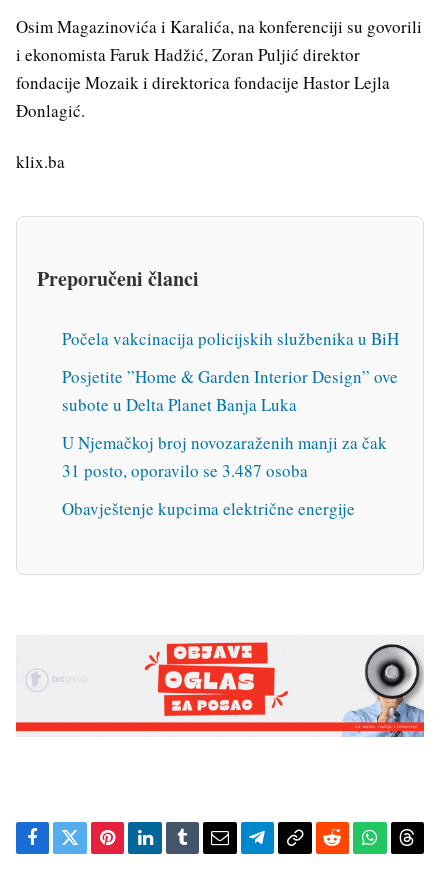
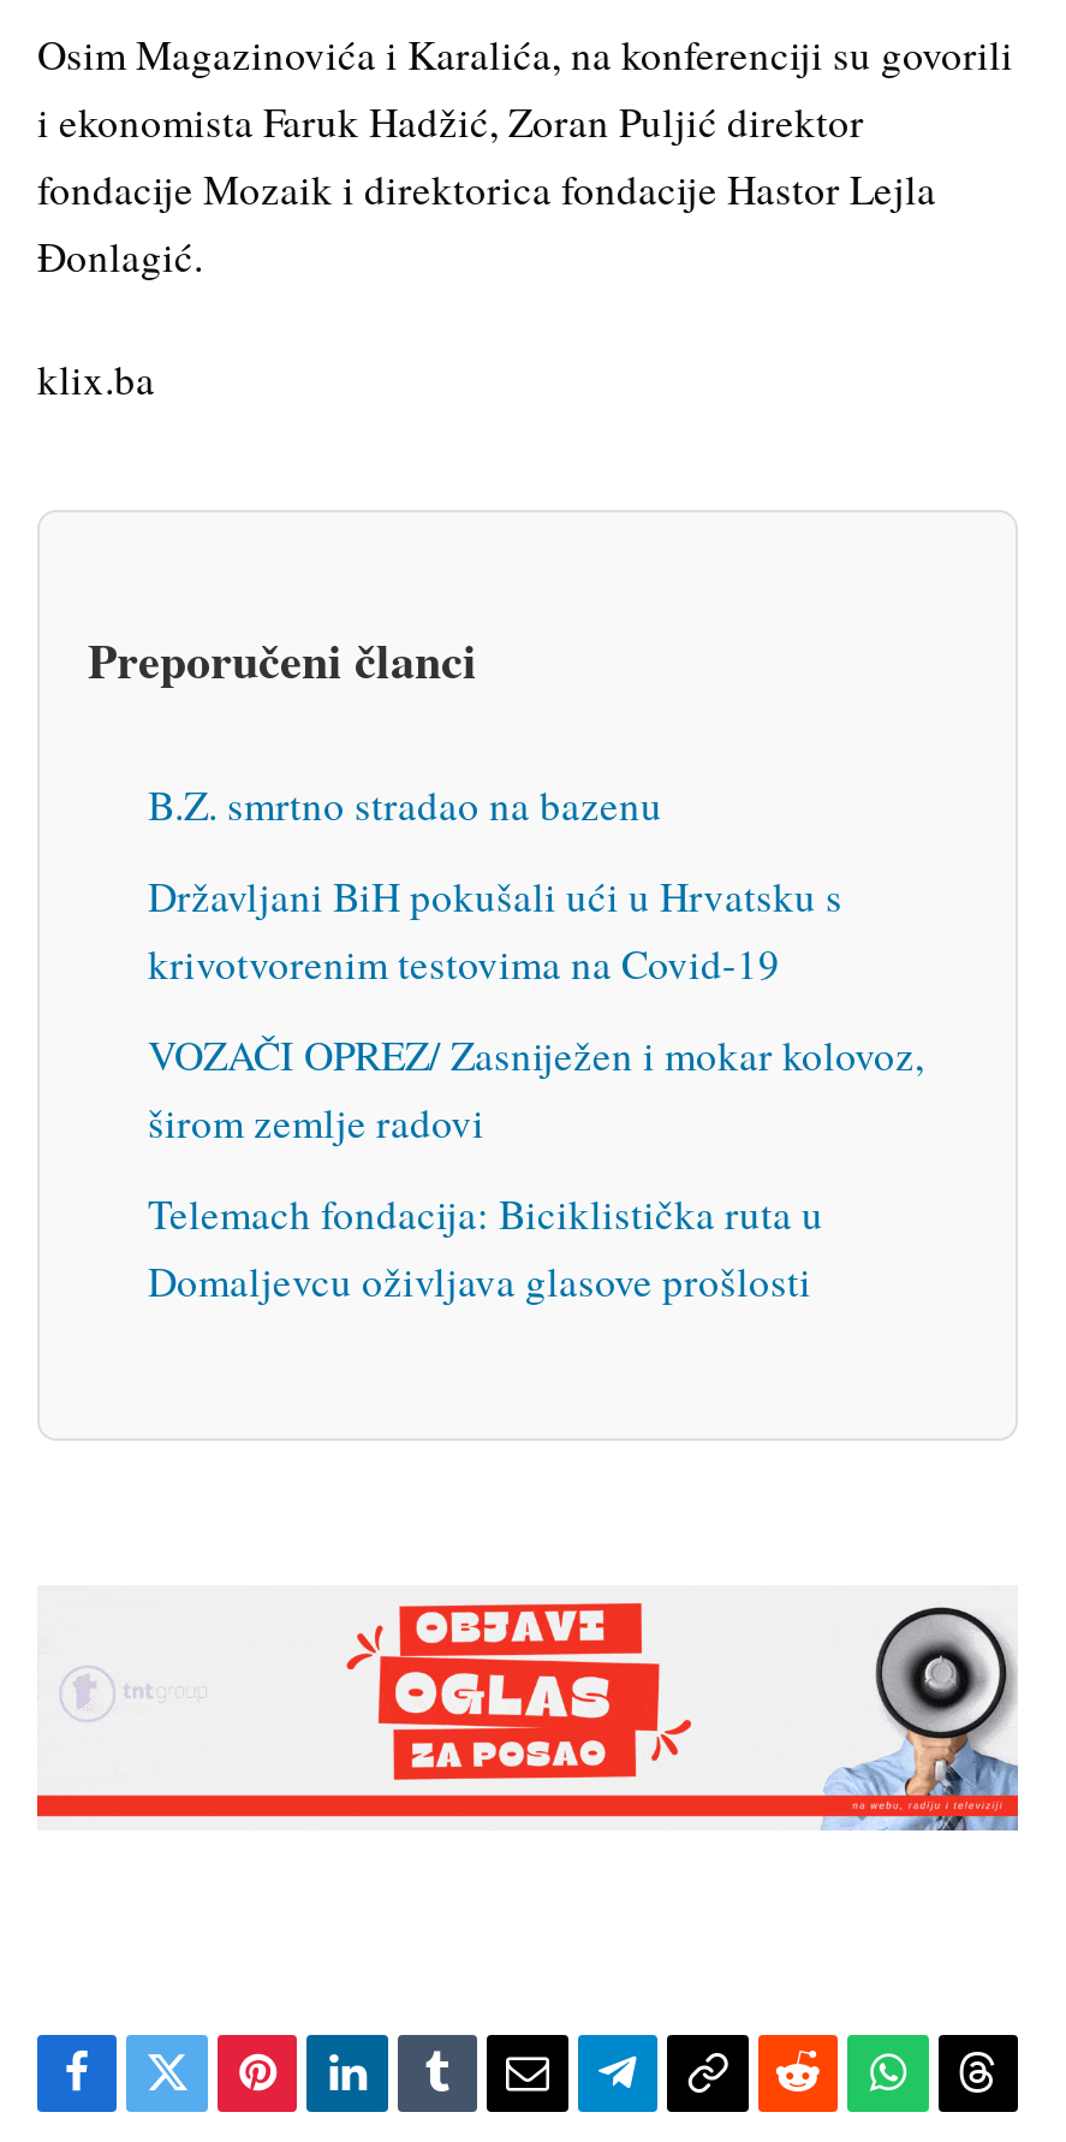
- Počela vakcinacija policijskih službenika u BiH
+ B.Z. smrtno stradao na bazenu

- Posjetite ”Home & Garden Interior Design” ove
- subote u Delta Planet Banja Luka
+ Državljani BiH pokušali ući u Hrvatsku s
+ krivotvorenim testovima na Covid-19

- U Njemačkoj broj novozaraženih manji za čak
- 31 posto, oporavilo se 3.487 osoba
+ VOZAČI OPREZ/ Zasniježen i mokar kolovoz,
+ širom zemlje radovi

- Obavještenje kupcima električne energije
+ Telemach fondacija: Biciklistička ruta u
+ Domaljevcu oživljava glasove prošlosti
